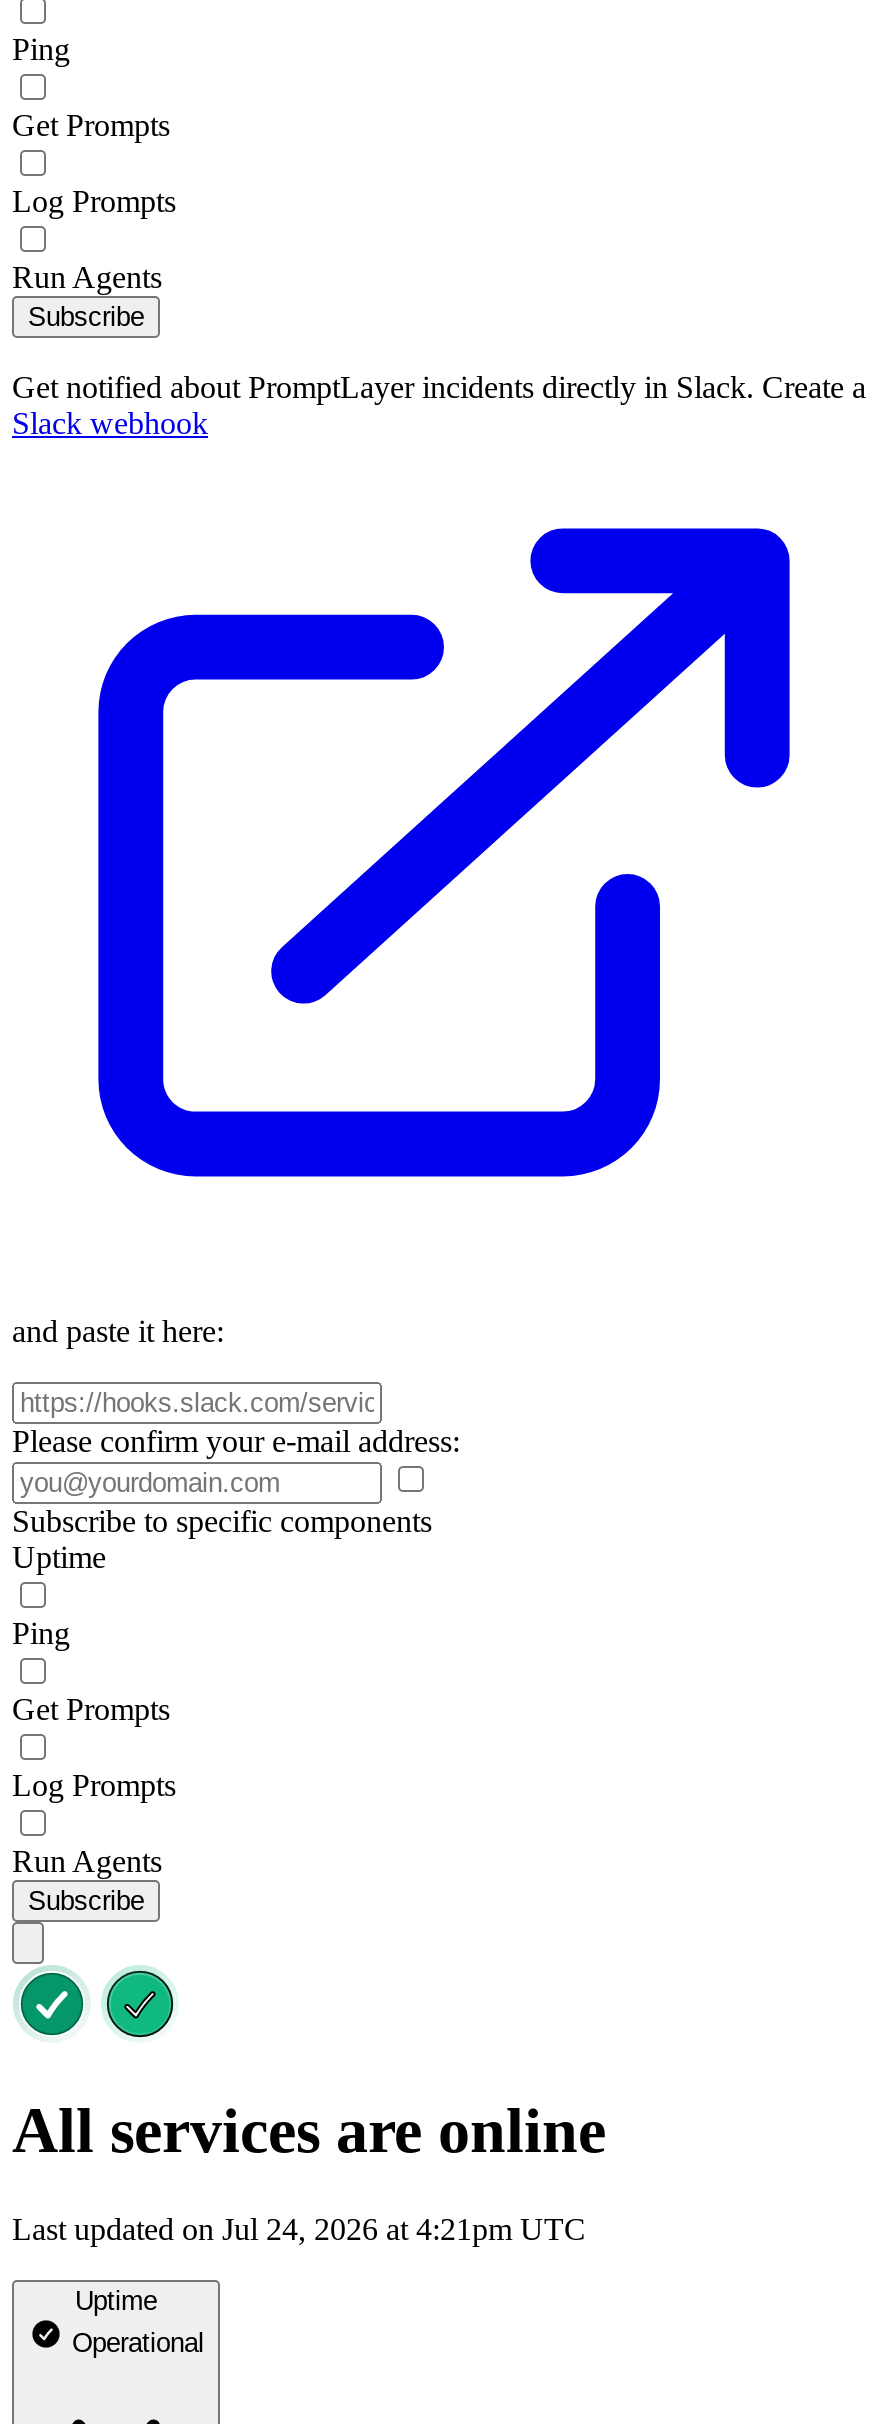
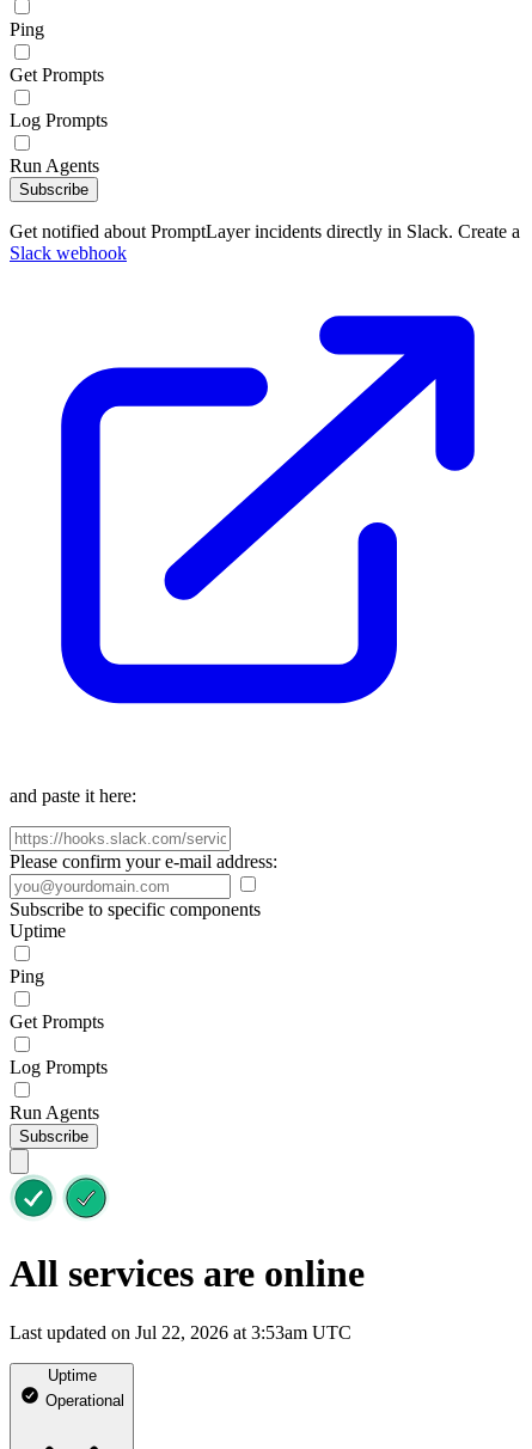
- Last updated on Jul 24, 2026 at 4:21pm UTC
+ Last updated on Jul 22, 2026 at 3:53am UTC
